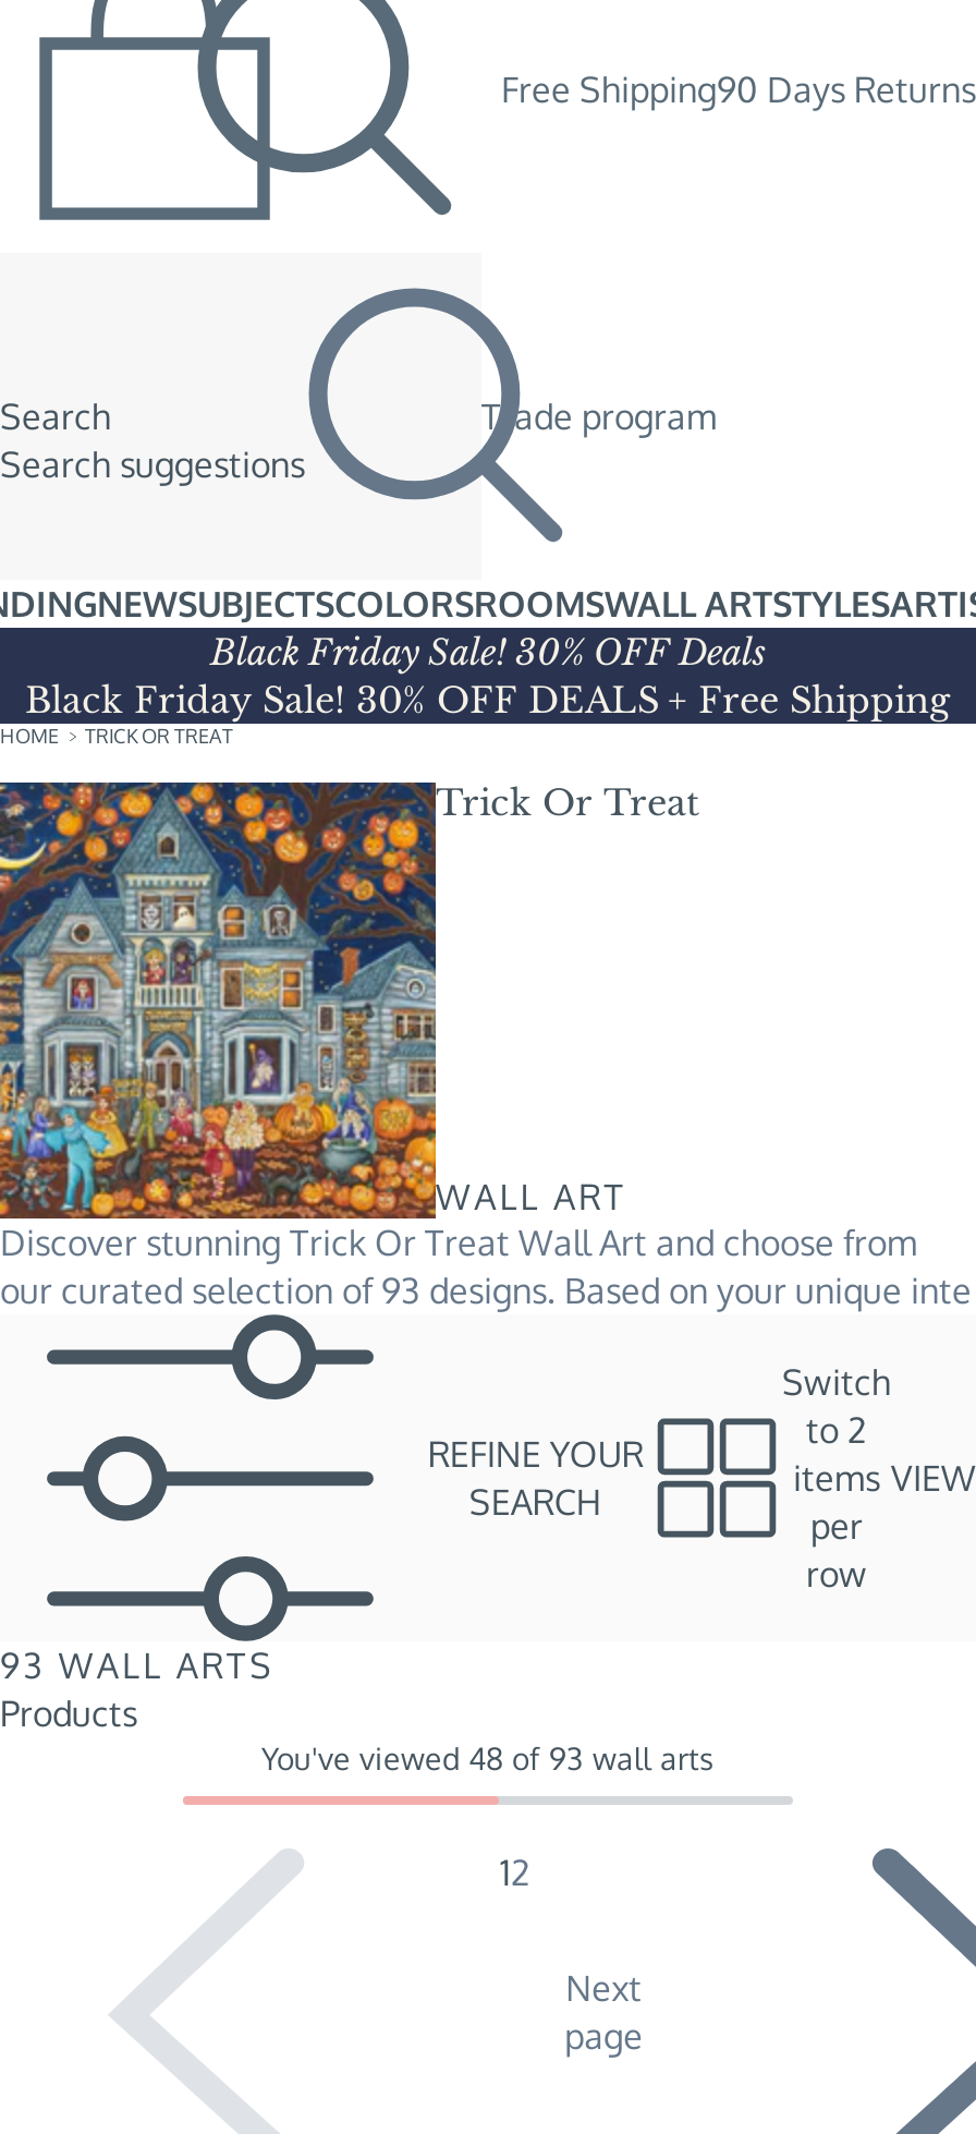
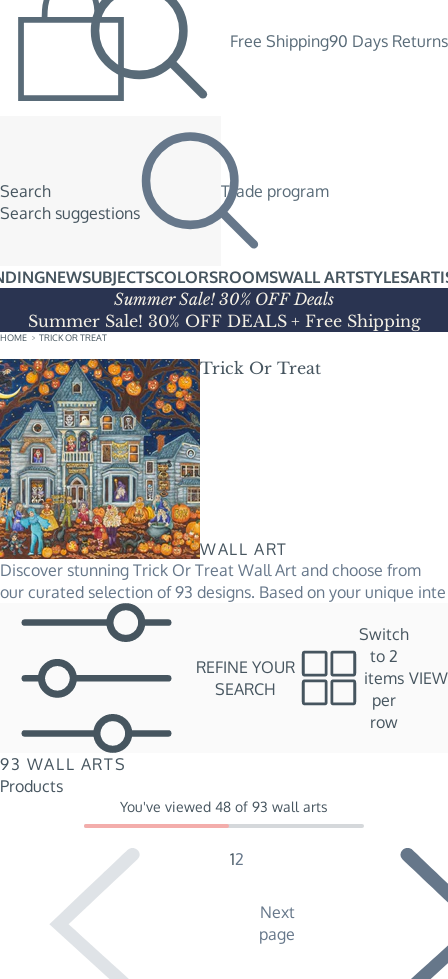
- Black Friday Sale! 30% OFF Deals
- Black Friday Sale! 30% OFF DEALS + Free Shipping
+ Summer Sale! 30% OFF Deals
+ Summer Sale! 30% OFF DEALS + Free Shipping
